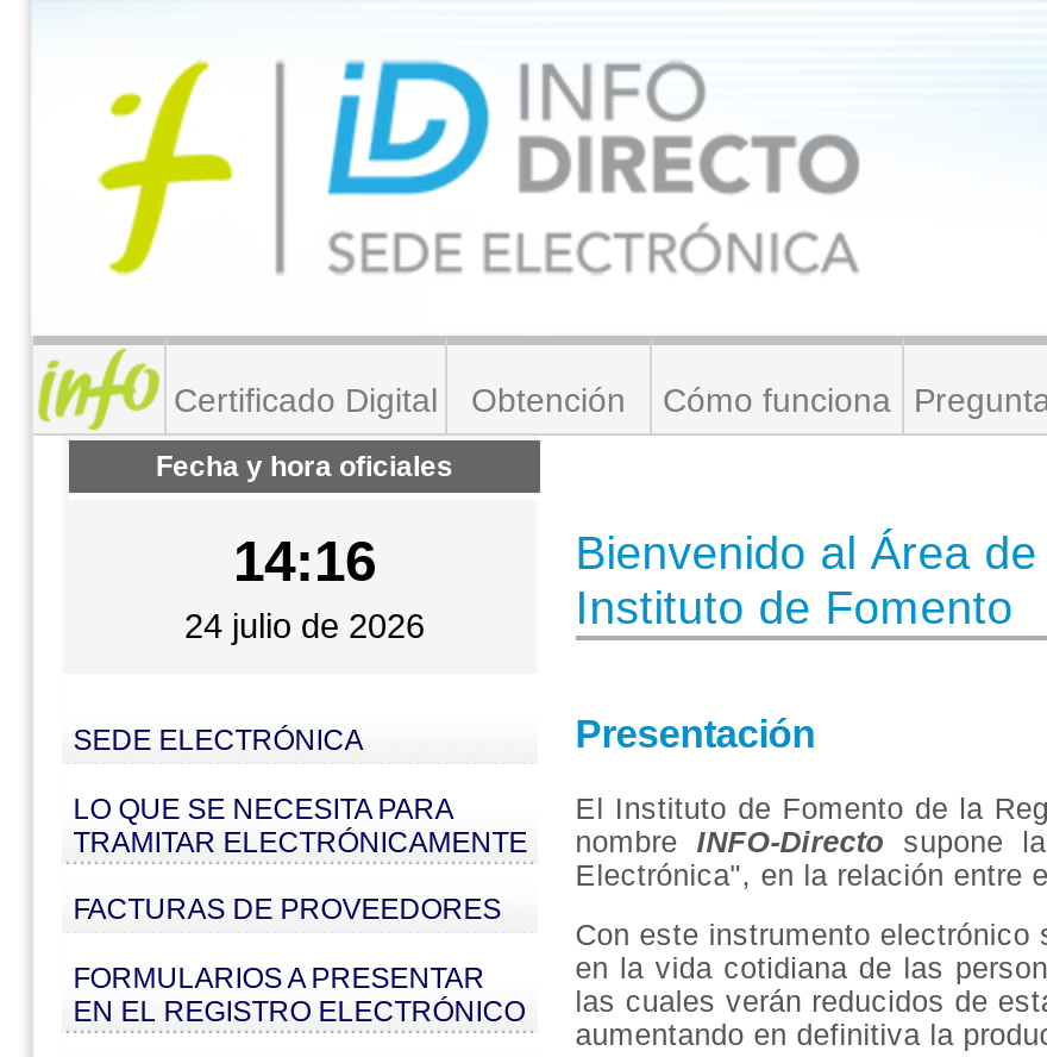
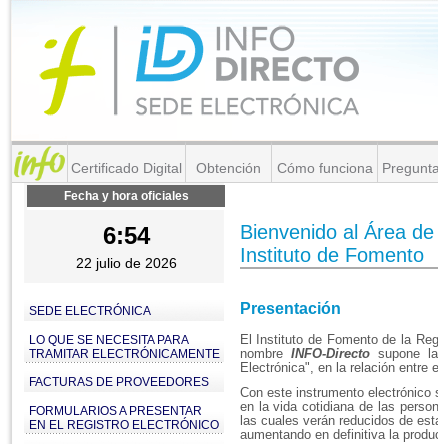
- 14:16
+ 6:54

- 24 julio de 2026
+ 22 julio de 2026
